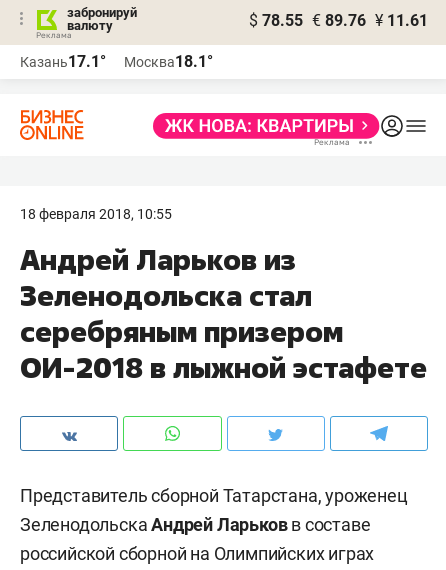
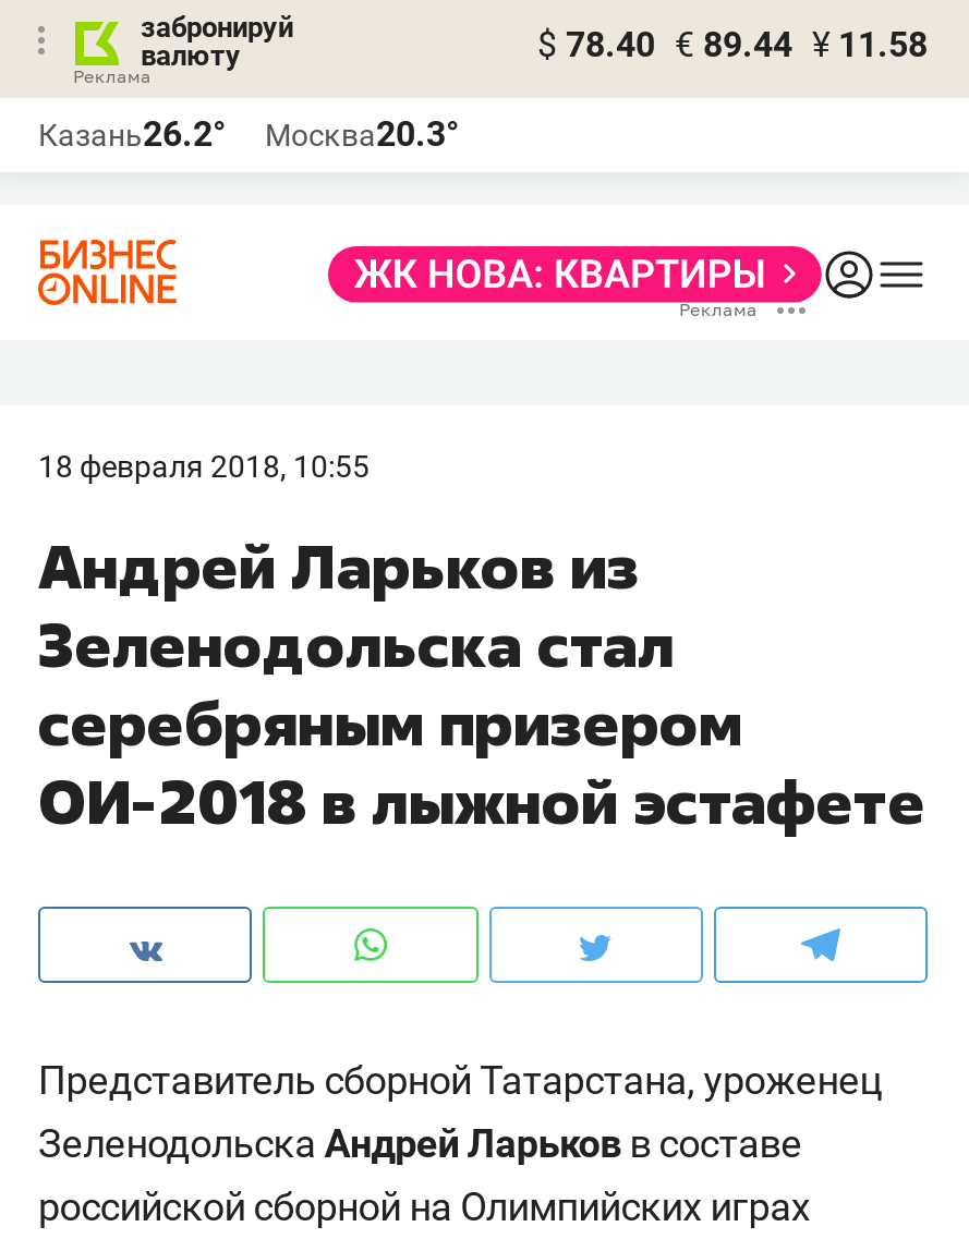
- $ 78.55 € 89.76 ¥ 11.61
+ $ 78.40 € 89.44 ¥ 11.58

- Казань17.1°
+ Казань26.2°

- Москва18.1°
+ Москва20.3°
